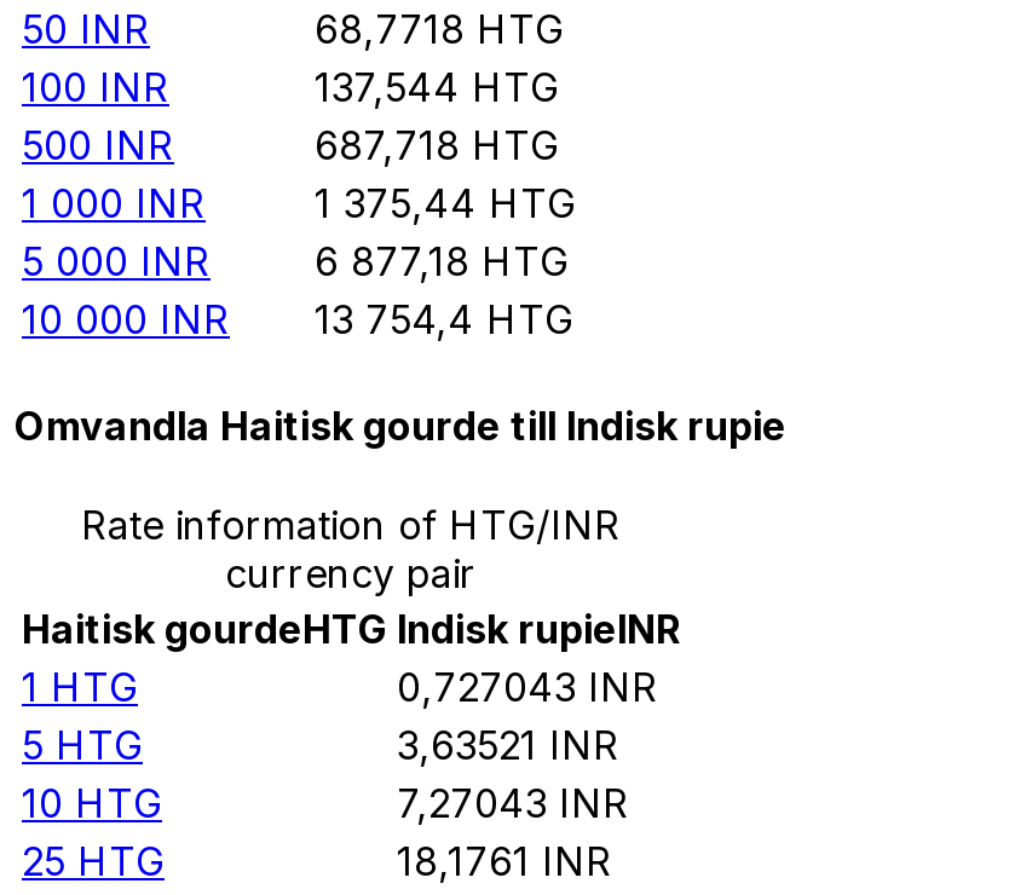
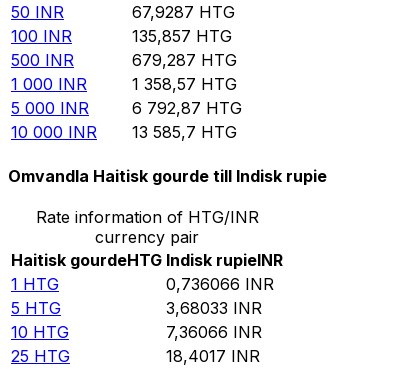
- 68,7718 HTG
+ 67,9287 HTG

- 137,544 HTG
+ 135,857 HTG

- 687,718 HTG
+ 679,287 HTG

- 1 375,44 HTG
+ 1 358,57 HTG

- 6 877,18 HTG
+ 6 792,87 HTG

- 10 000 INR 13 754,4 HTG
+ 10 000 INR 13 585,7 HTG

- 0,727043 INR
+ 0,736066 INR

- 3,63521 INR
+ 3,68033 INR

- 7,27043 INR
+ 7,36066 INR

- 18,1761 INR
+ 18,4017 INR
